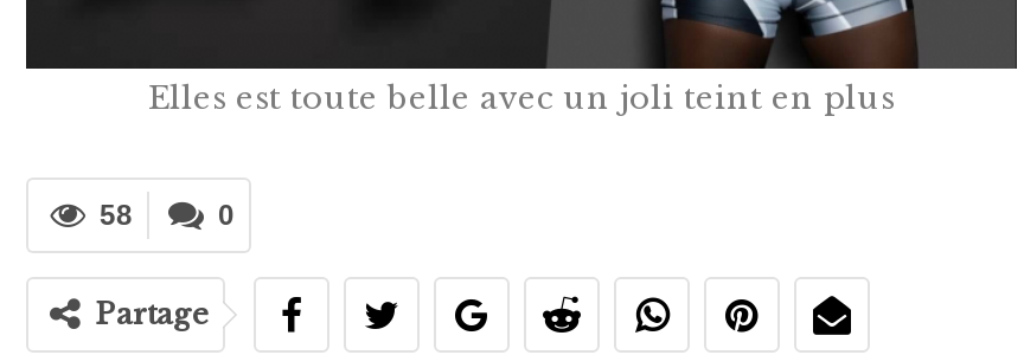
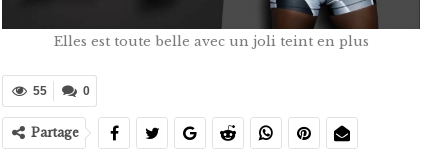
- 58
+ 55
